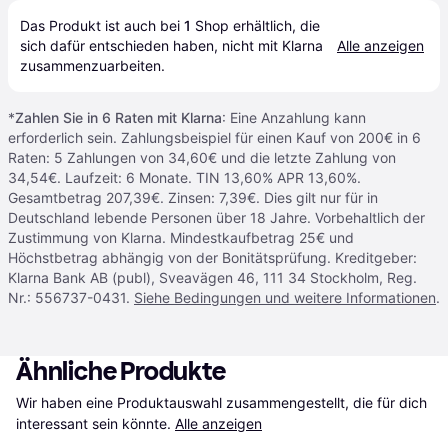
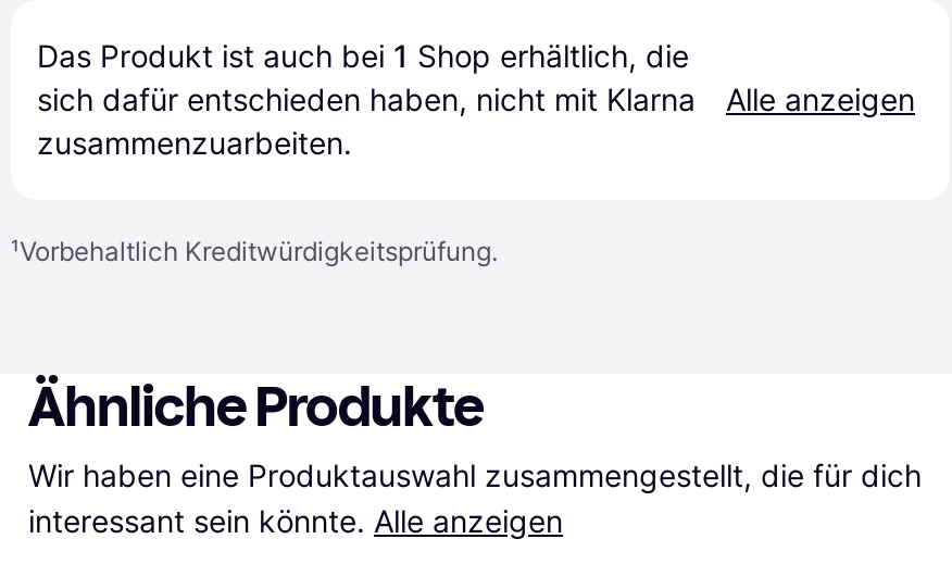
- *Zahlen Sie in 6 Raten mit Klarna: Eine Anzahlung kann
- erforderlich sein. Zahlungsbeispiel für einen Kauf von 200€ in 6
- Raten: 5 Zahlungen von 34,60€ und die letzte Zahlung von
- 34,54€. Laufzeit: 6 Monate. TIN 13,60% APR 13,60%.
- Gesamtbetrag 207,39€. Zinsen: 7,39€. Dies gilt nur für in
- Deutschland lebende Personen über 18 Jahre. Vorbehaltlich der
- Zustimmung von Klarna. Mindestkaufbetrag 25€ und
- Höchstbetrag abhängig von der Bonitätsprüfung. Kreditgeber:
- Klarna Bank AB (publ), Sveavägen 46, 111 34 Stockholm, Reg.
- Nr.: 556737-0431. Siehe Bedingungen und weitere Informationen.
+ ¹Vorbehaltlich Kreditwürdigkeitsprüfung.
